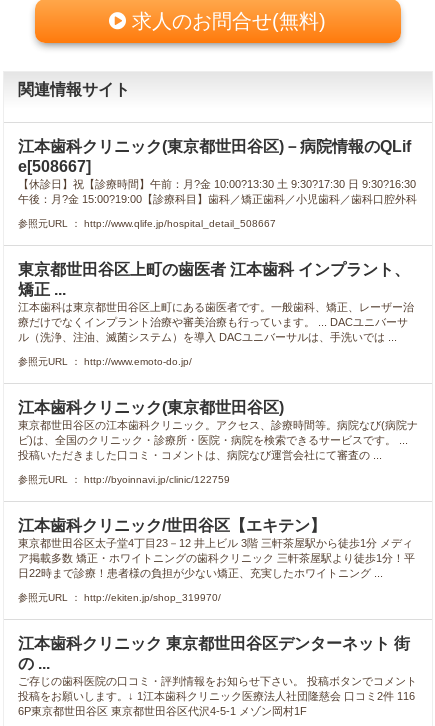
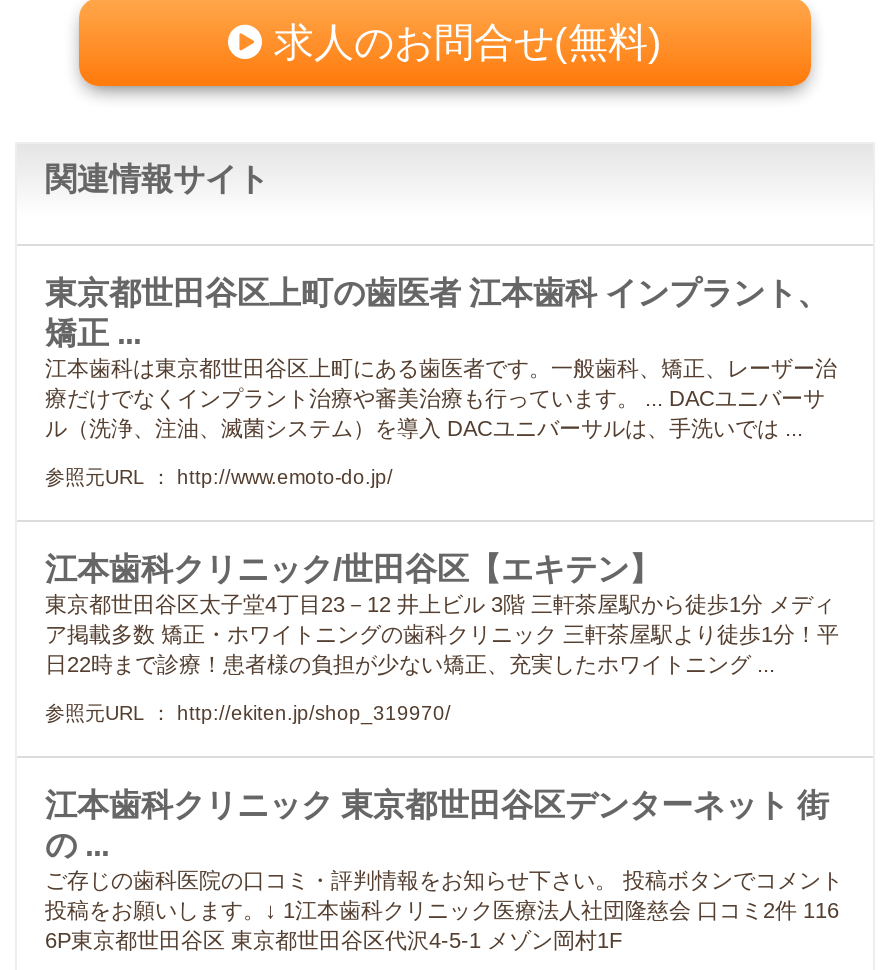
- 江本歯科クリニック(東京都世田谷区)－病院情報のQLif
- e[508667]
- 【休診日】祝【診療時間】午前：月?金 10:00?13:30 土 9:30?17:30 日 9:30?16:30
- 午後：月?金 15:00?19:00【診療科目】歯科／矯正歯科／小児歯科／歯科口腔外科
- 参照元URL ： http://www.qlife.jp/hospital_detail_508667

- 江本歯科クリニック(東京都世田谷区)
- 東京都世田谷区の江本歯科クリニック。アクセス、診療時間等。病院なび(病院ナ
- ビ)は、全国のクリニック・診療所・医院・病院を検索できるサービスです。 ...
- 投稿いただきました口コミ・コメントは、病院なび運営会社にて審査の ...
- 参照元URL ： http://byoinnavi.jp/clinic/122759
